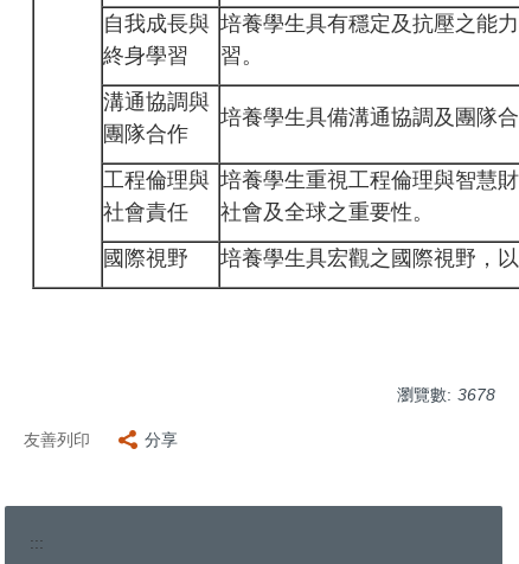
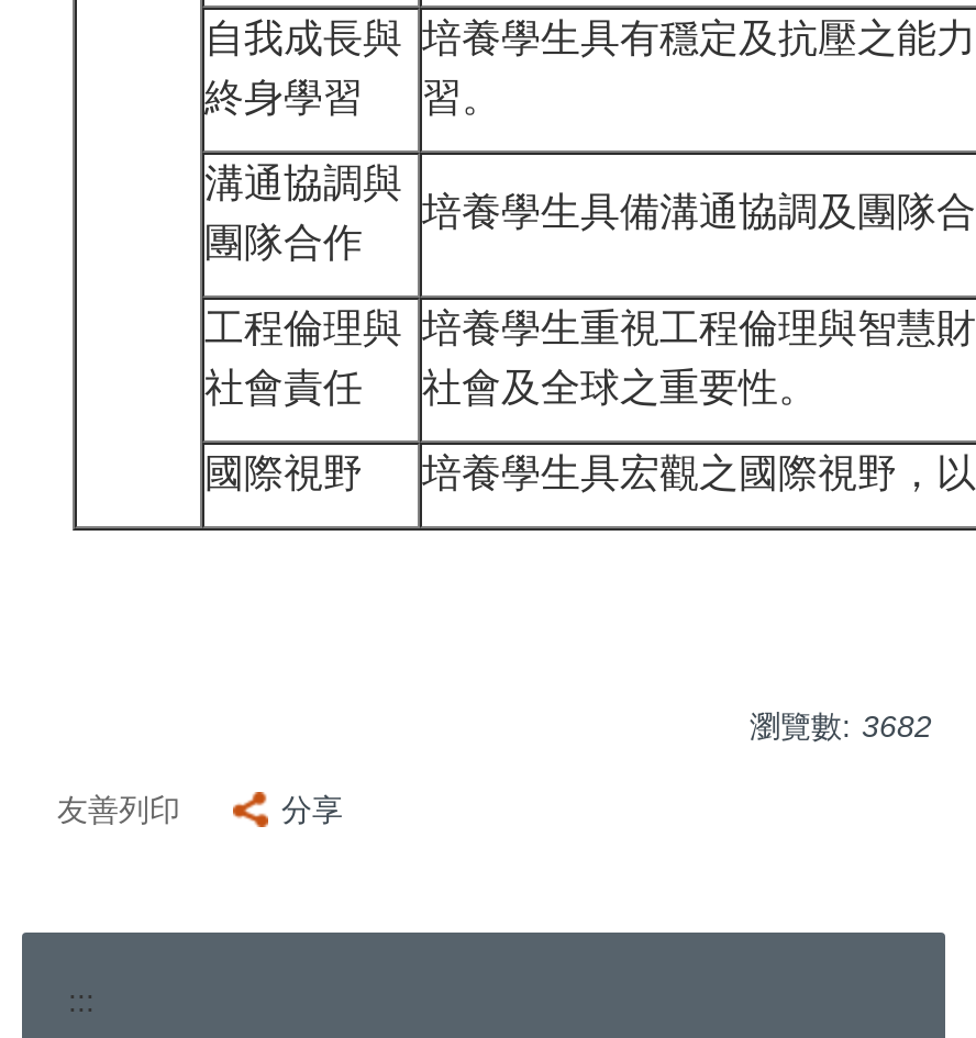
- 瀏覽數: 3678
+ 瀏覽數: 3682
